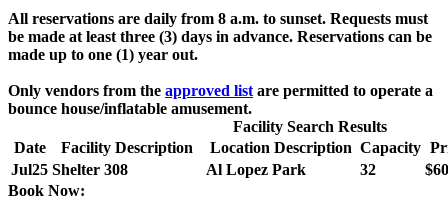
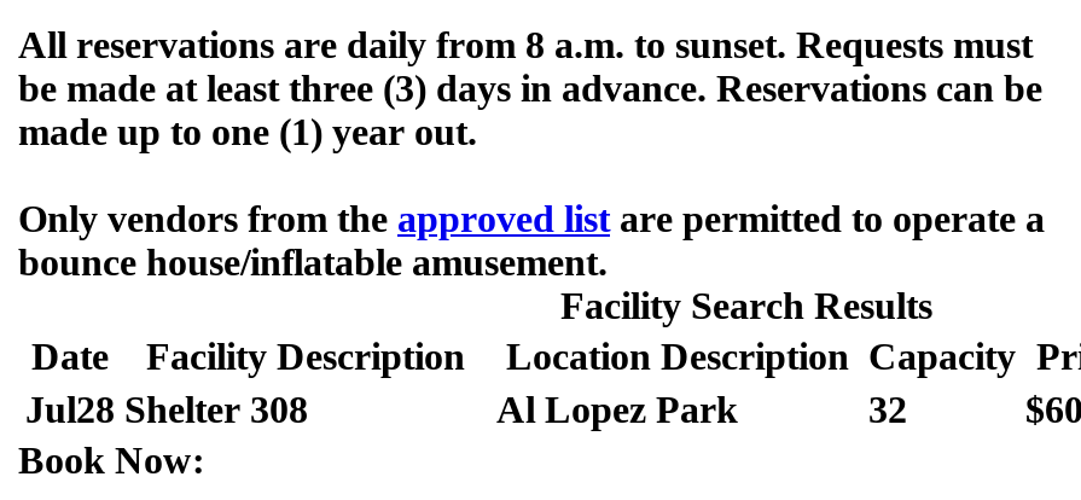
- Jul25 Shelter 308
+ Jul28 Shelter 308
